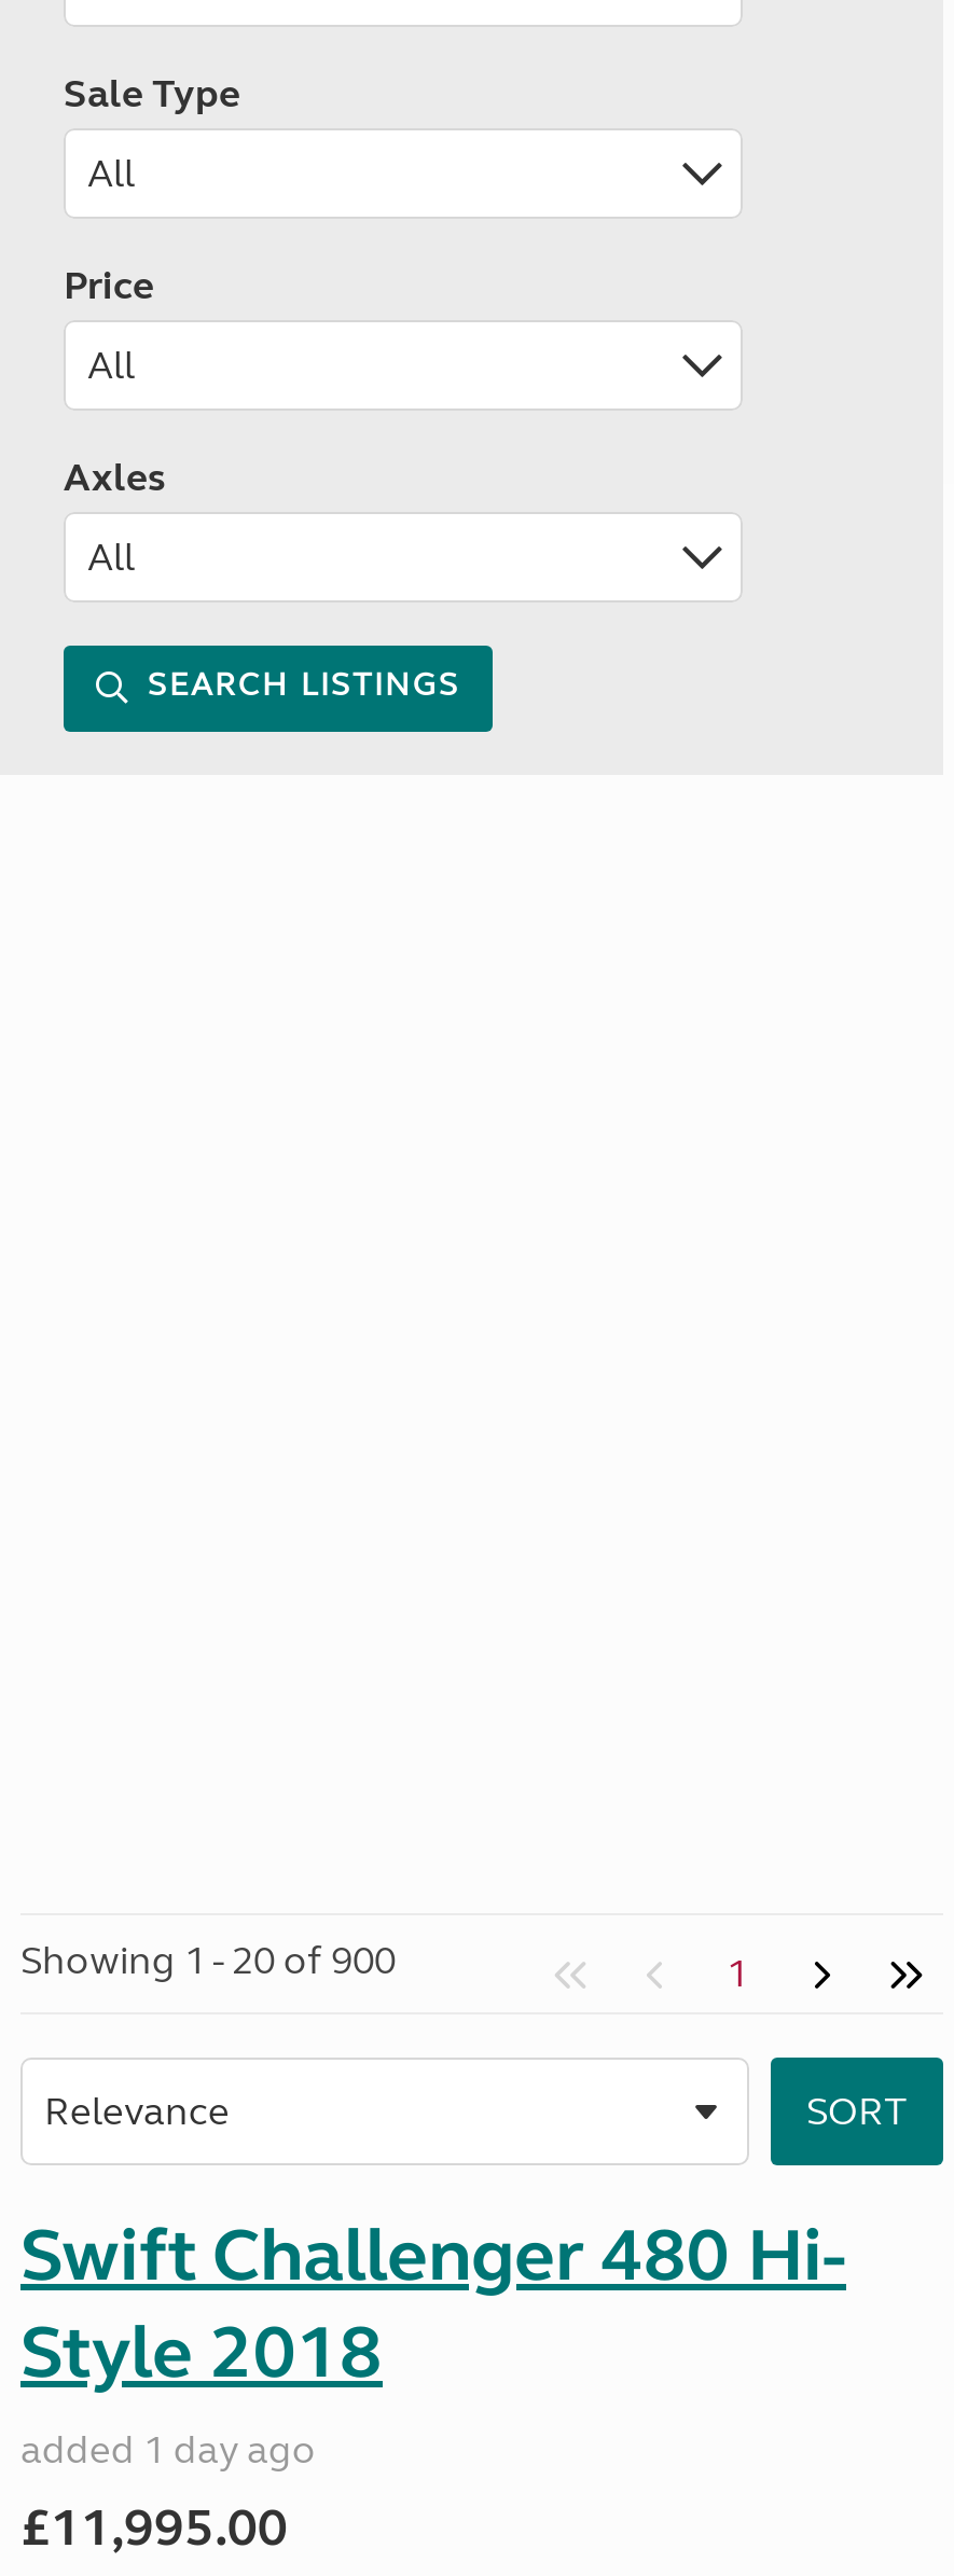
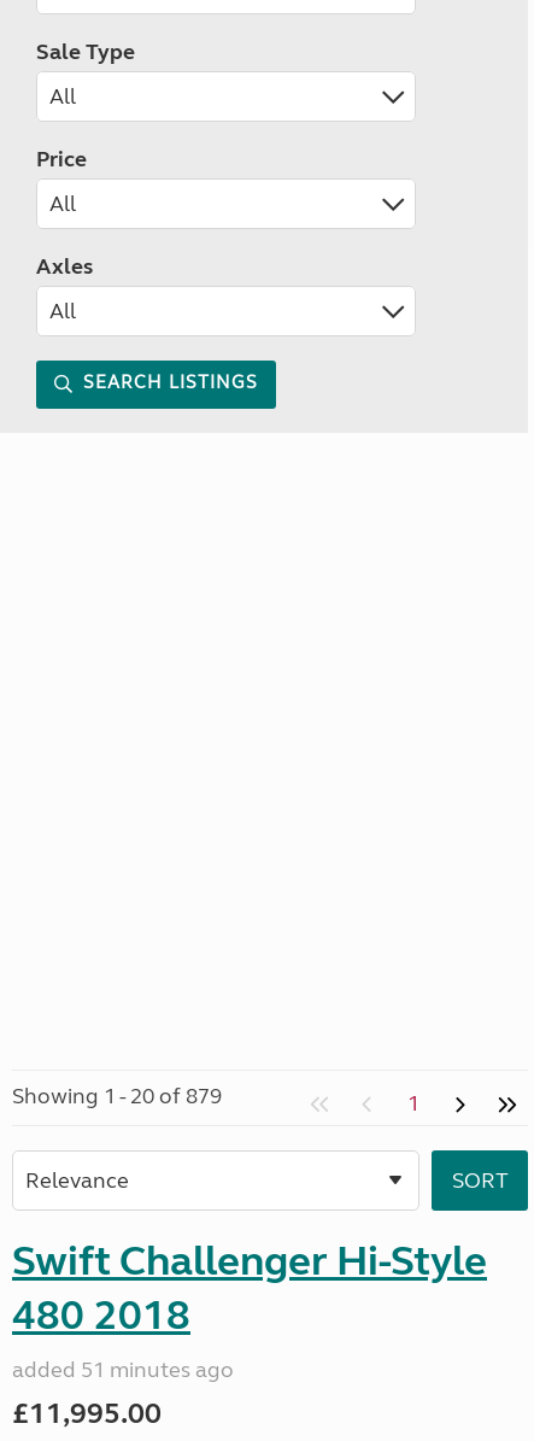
- Showing 1 - 20 of 900
+ Showing 1 - 20 of 879

- Swift Challenger 480 Hi-
- Style 2018
- added 1 day ago
+ Swift Challenger Hi-Style
+ 480 2018
+ added 51 minutes ago
